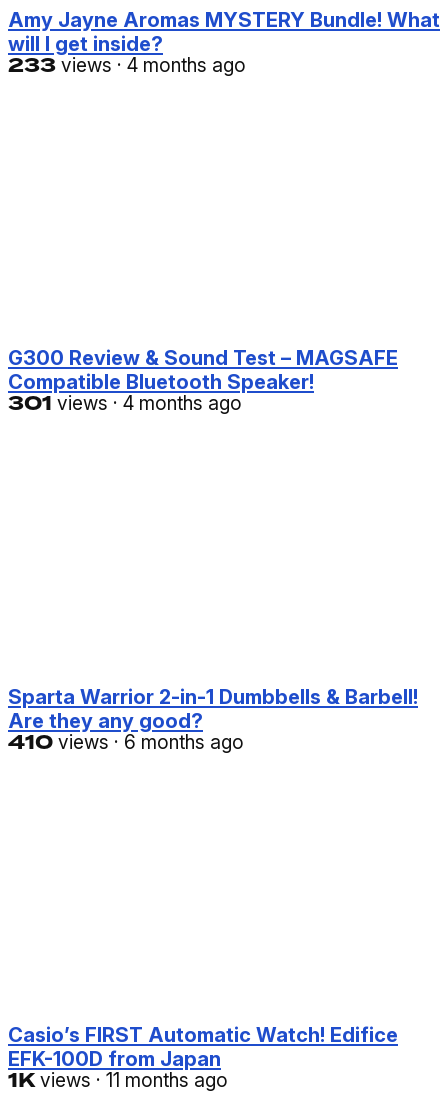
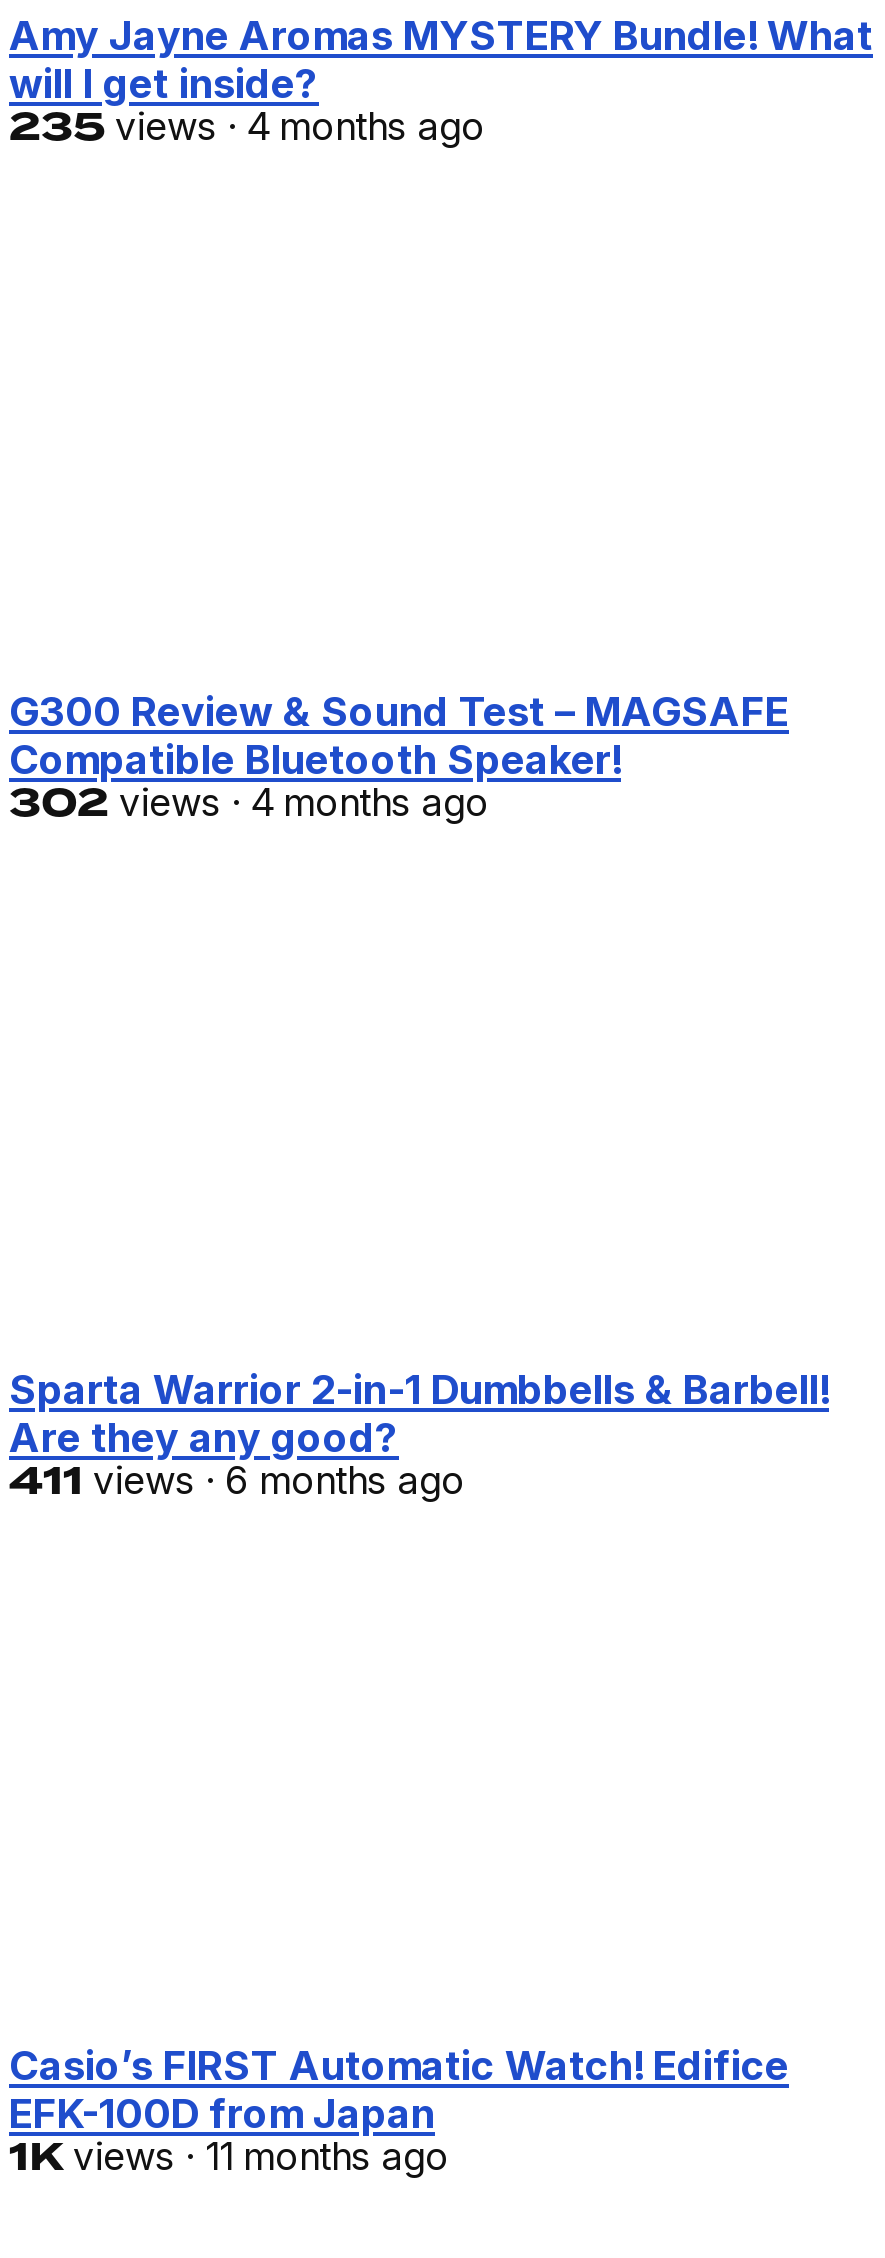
- 233views ·4 months ago
+ 235views ·4 months ago

- 301views ·4 months ago
+ 302views ·4 months ago

- 410views ·6 months ago
+ 411views ·6 months ago
